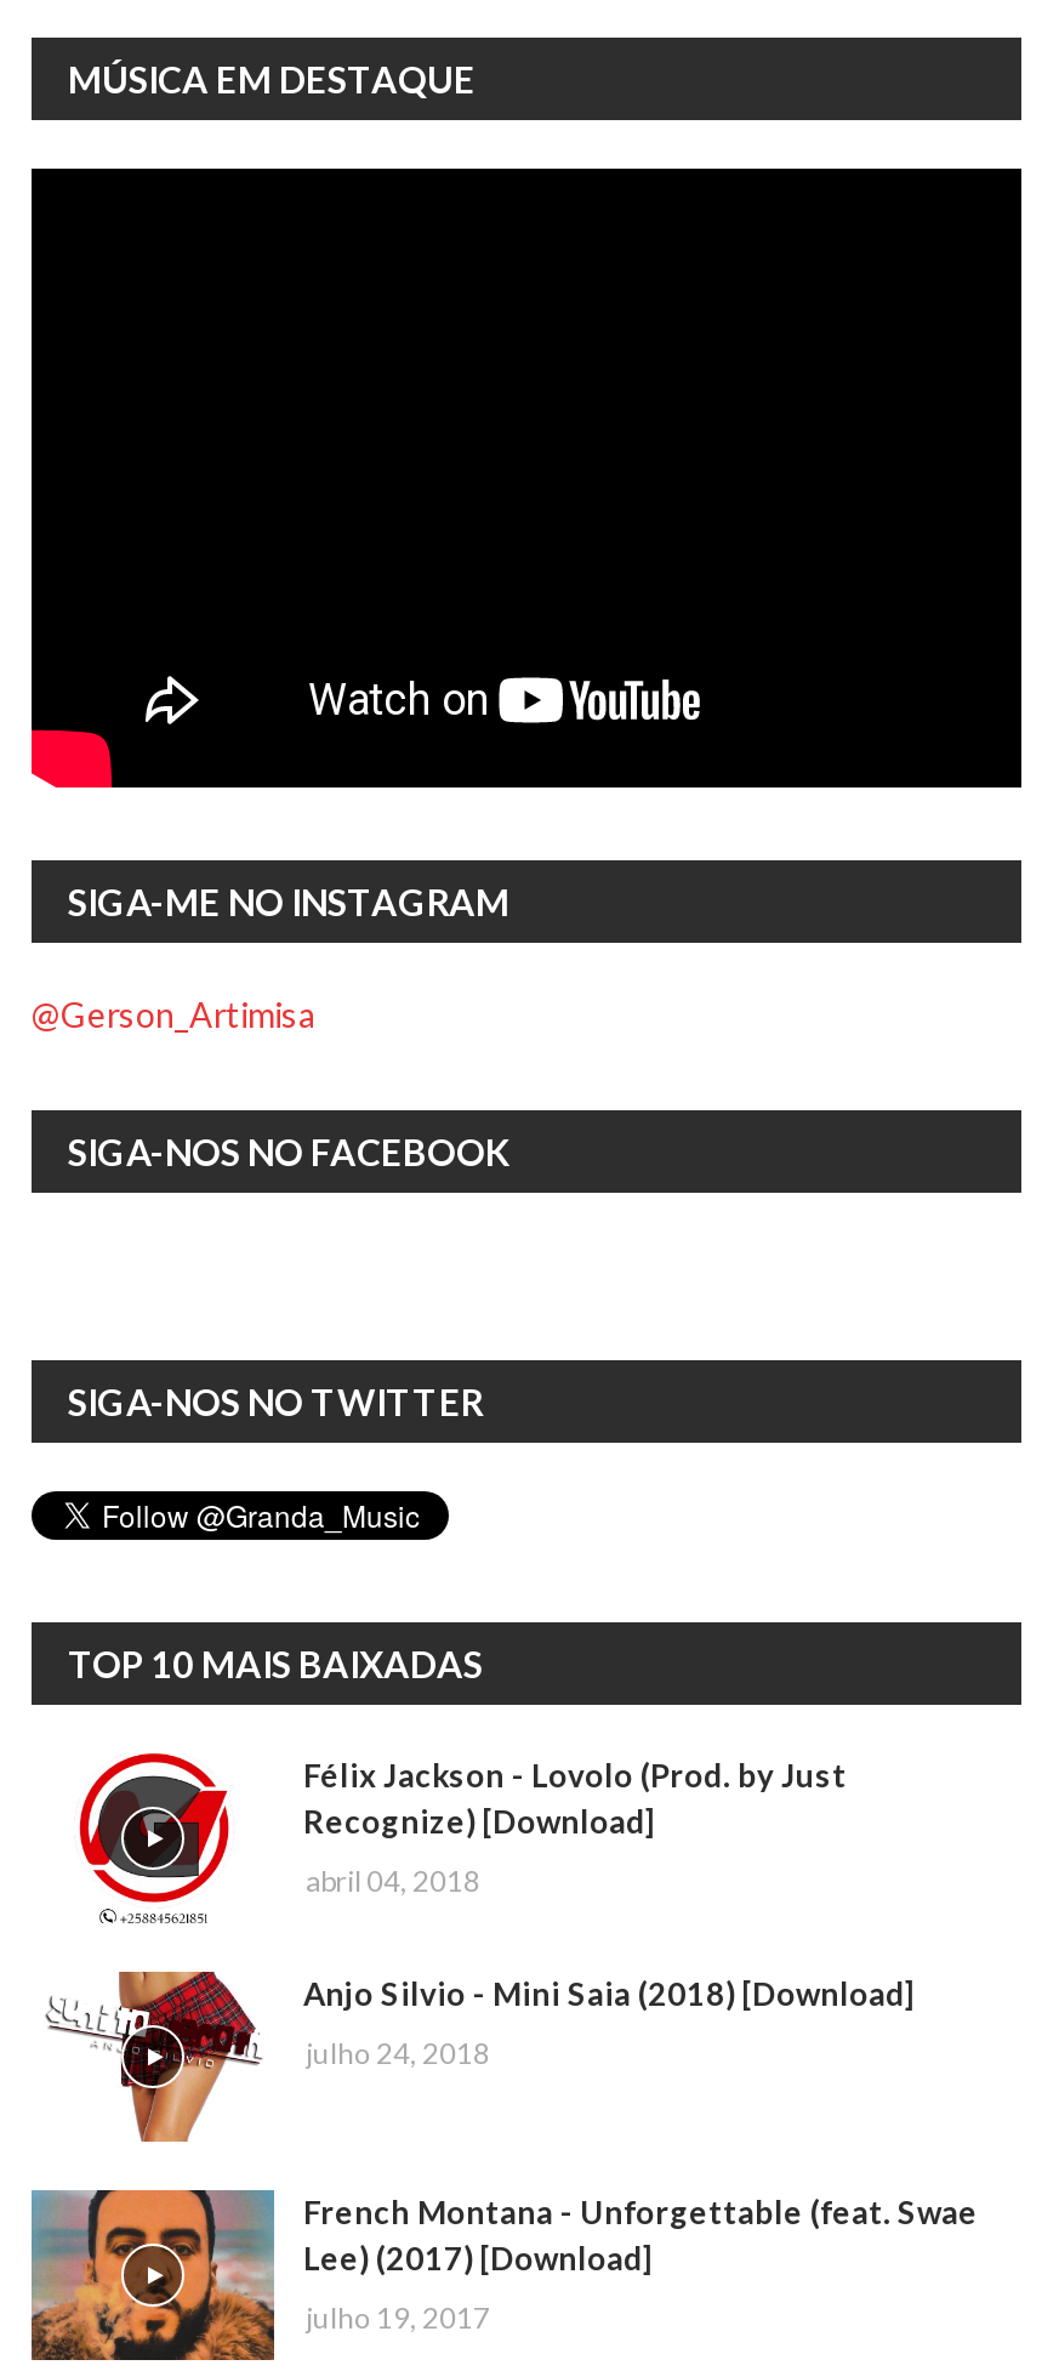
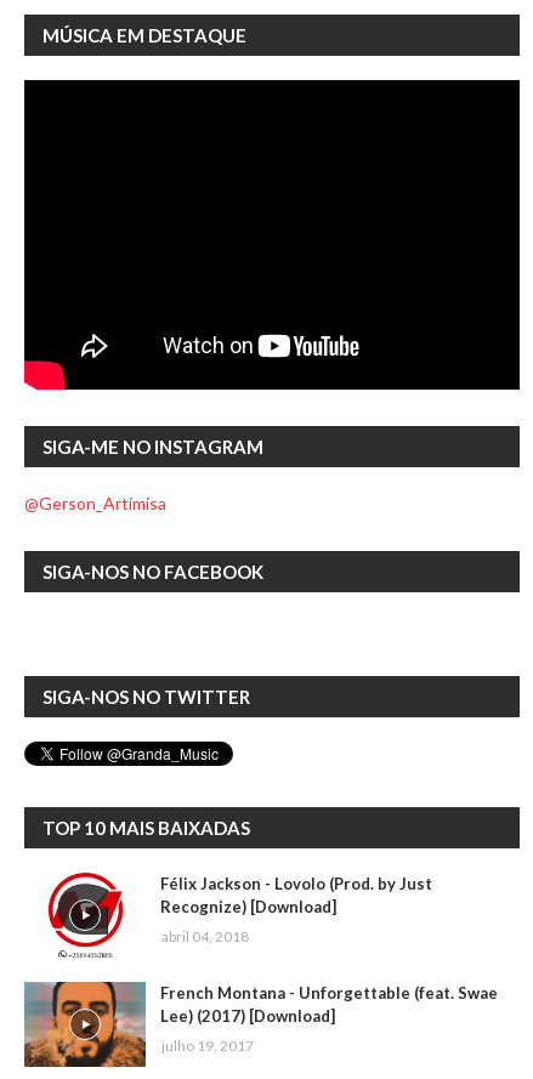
- [image]
- Anjo Silvio - Mini Saia (2018) [Download]
- julho 24, 2018
